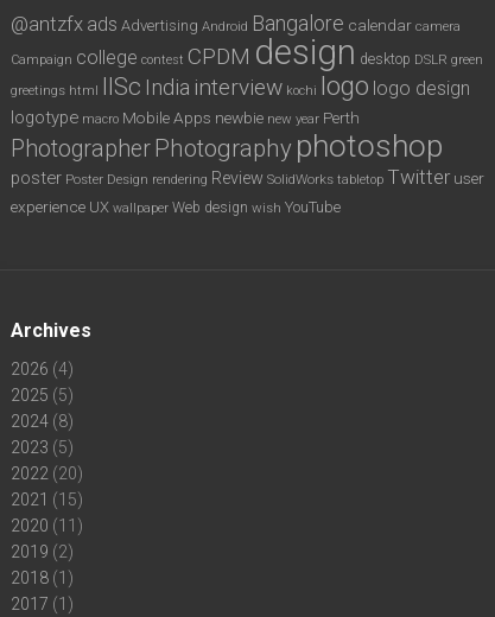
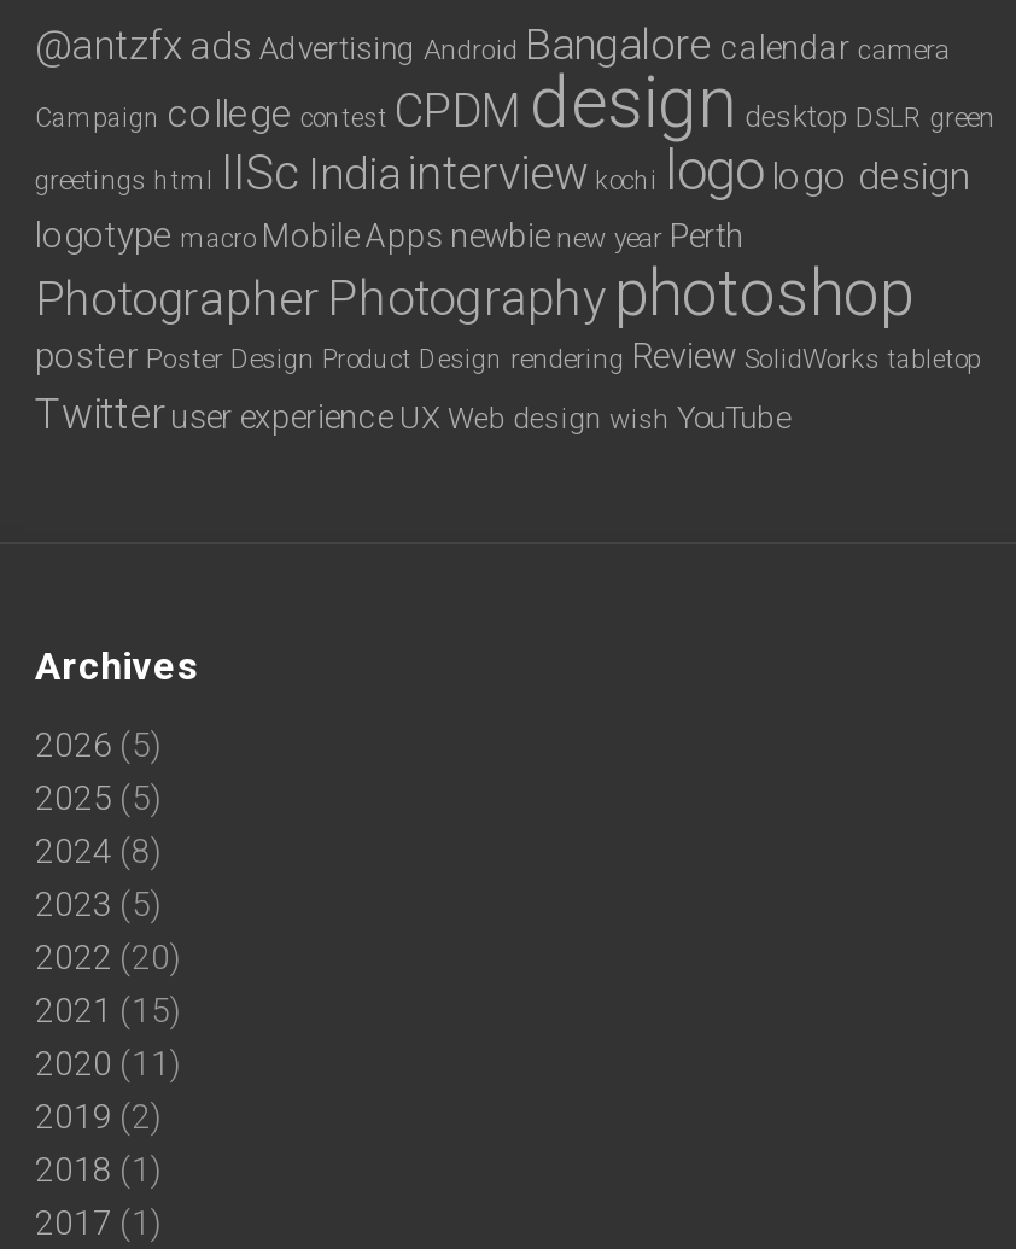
- poster Poster Design rendering Review SolidWorks tabletop Twitter user
- experience UX wallpaper Web design wish YouTube
+ poster Poster Design Product Design rendering Review SolidWorks tabletop
+ Twitter user experience UX Web design wish YouTube

- 2026 (4)
+ 2026 (5)
